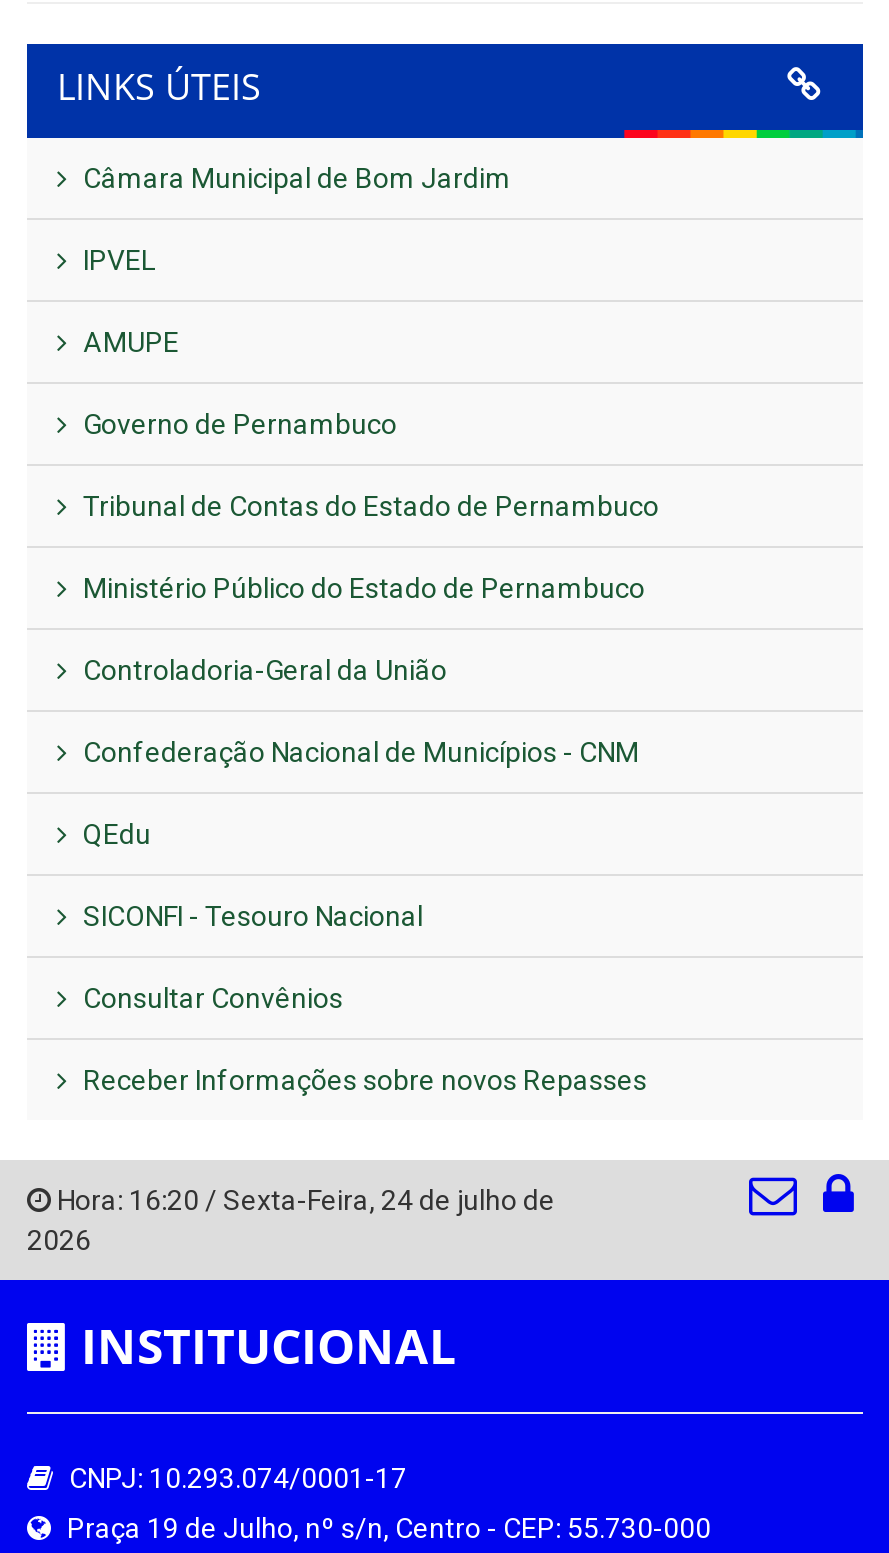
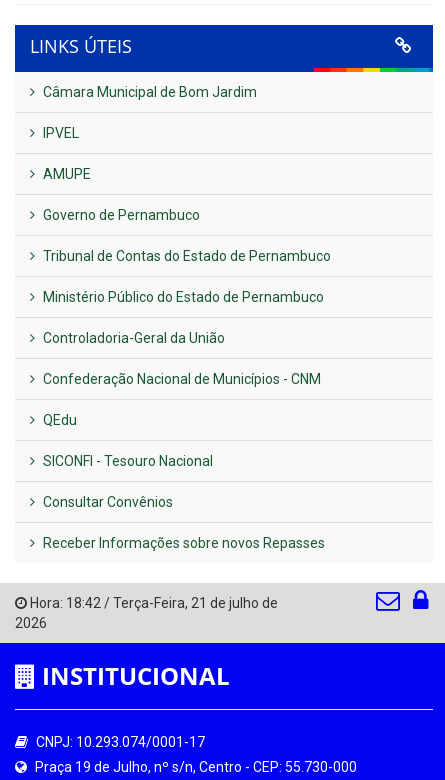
- Hora: 16:20 / Sexta-Feira, 24 de julho de
+ Hora: 18:42 / Terça-Feira, 21 de julho de
